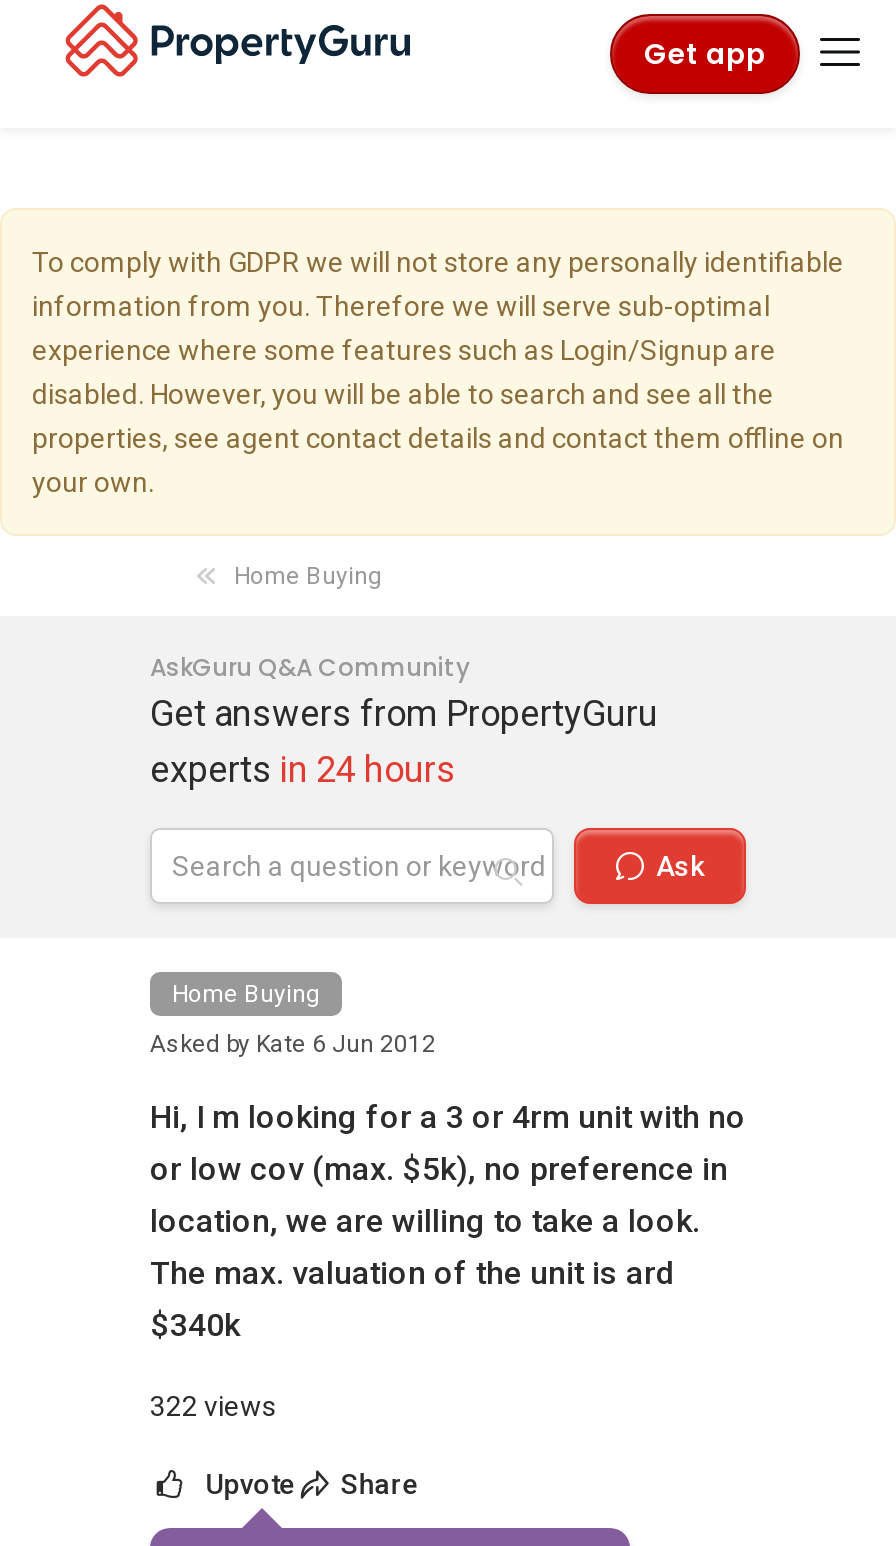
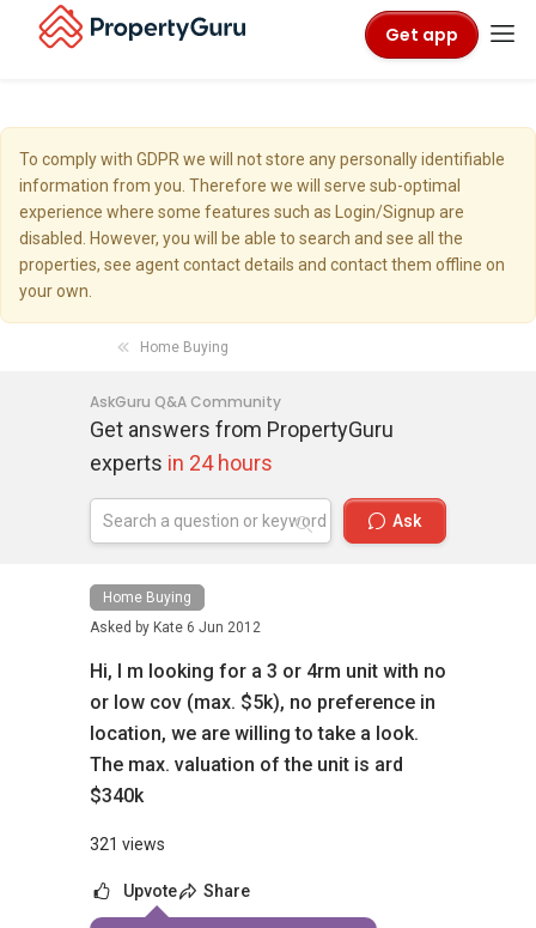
- 322 views
+ 321 views
